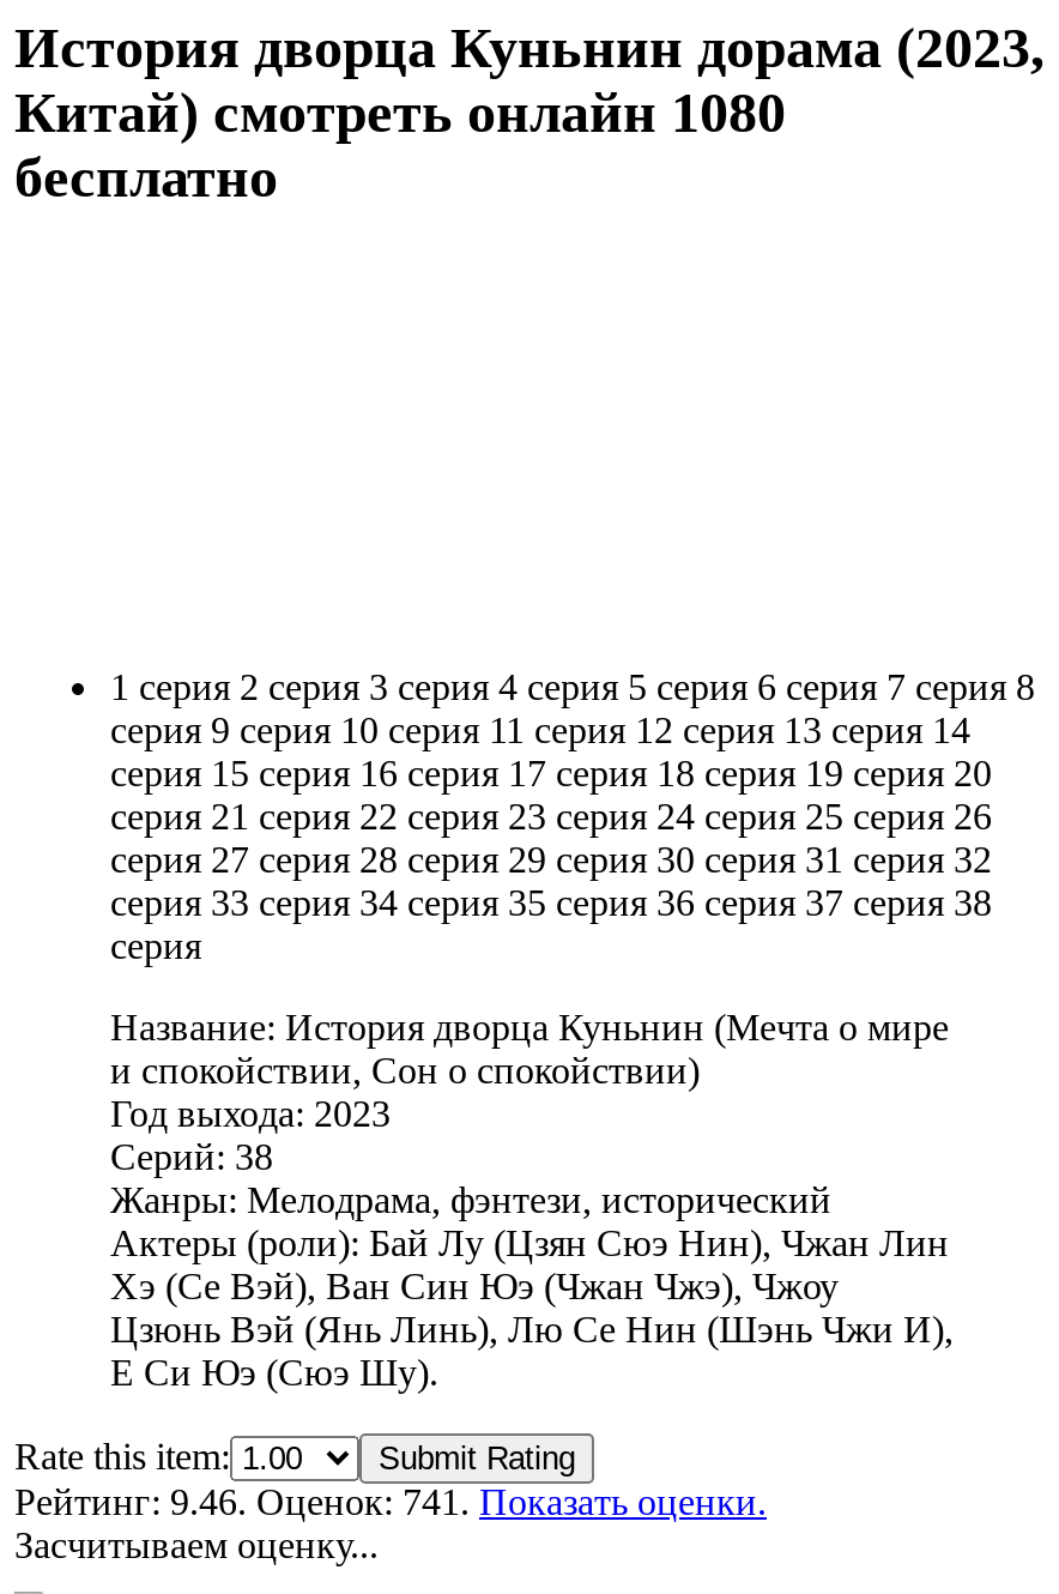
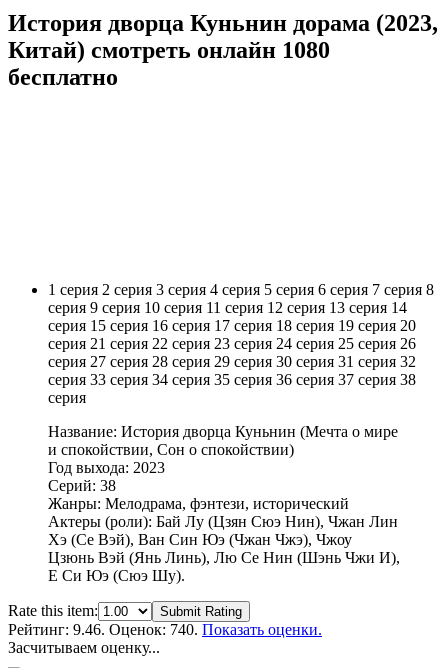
- Рейтинг: 9.46. Оценок: 741.Показать оценки.
+ Рейтинг: 9.46. Оценок: 740.Показать оценки.
